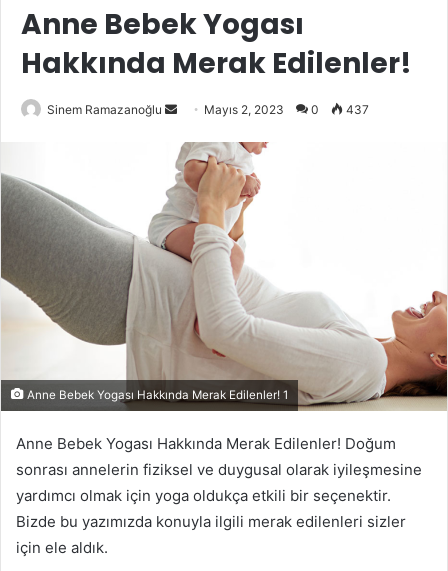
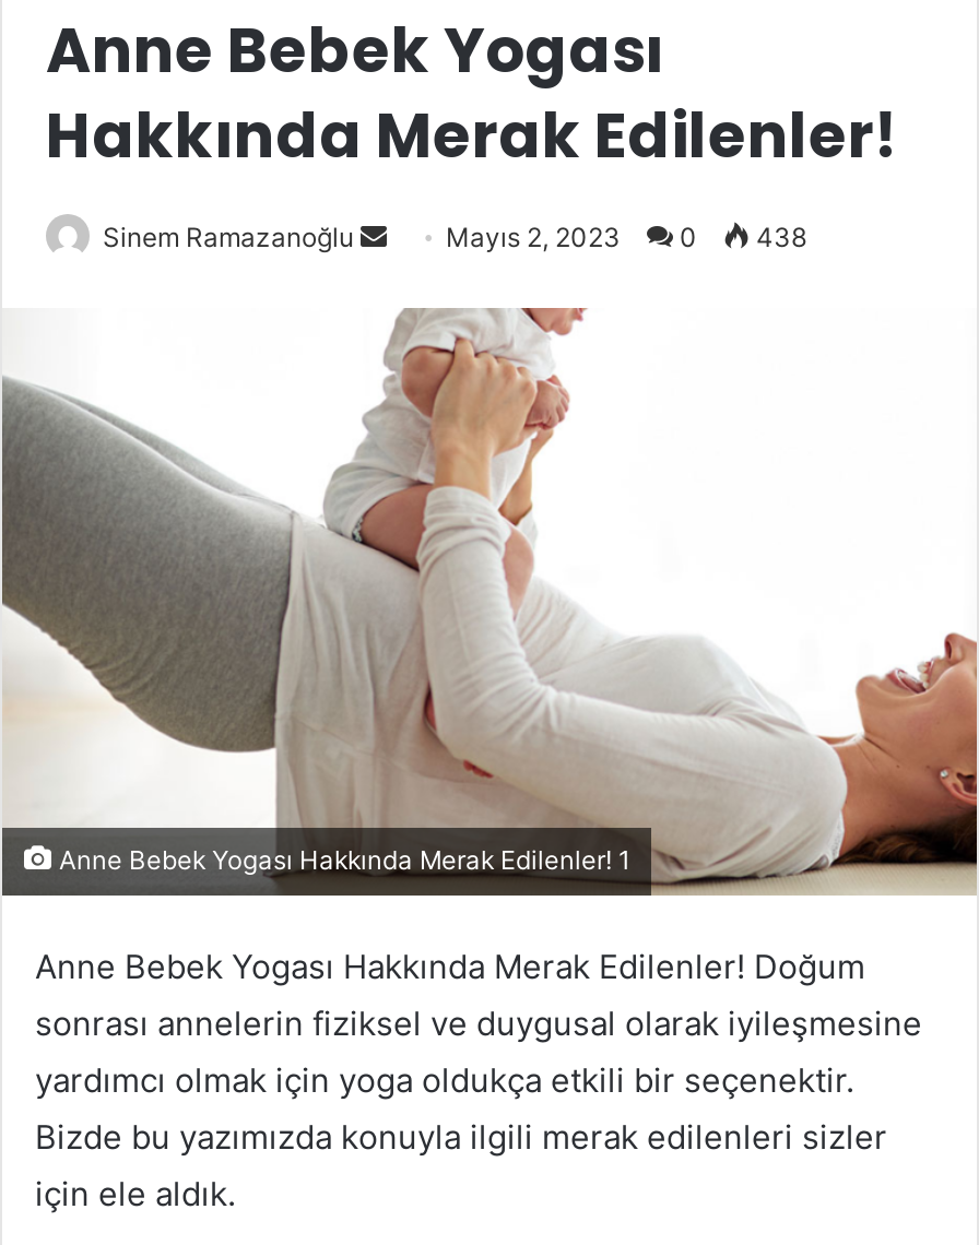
- 437
+ 438
